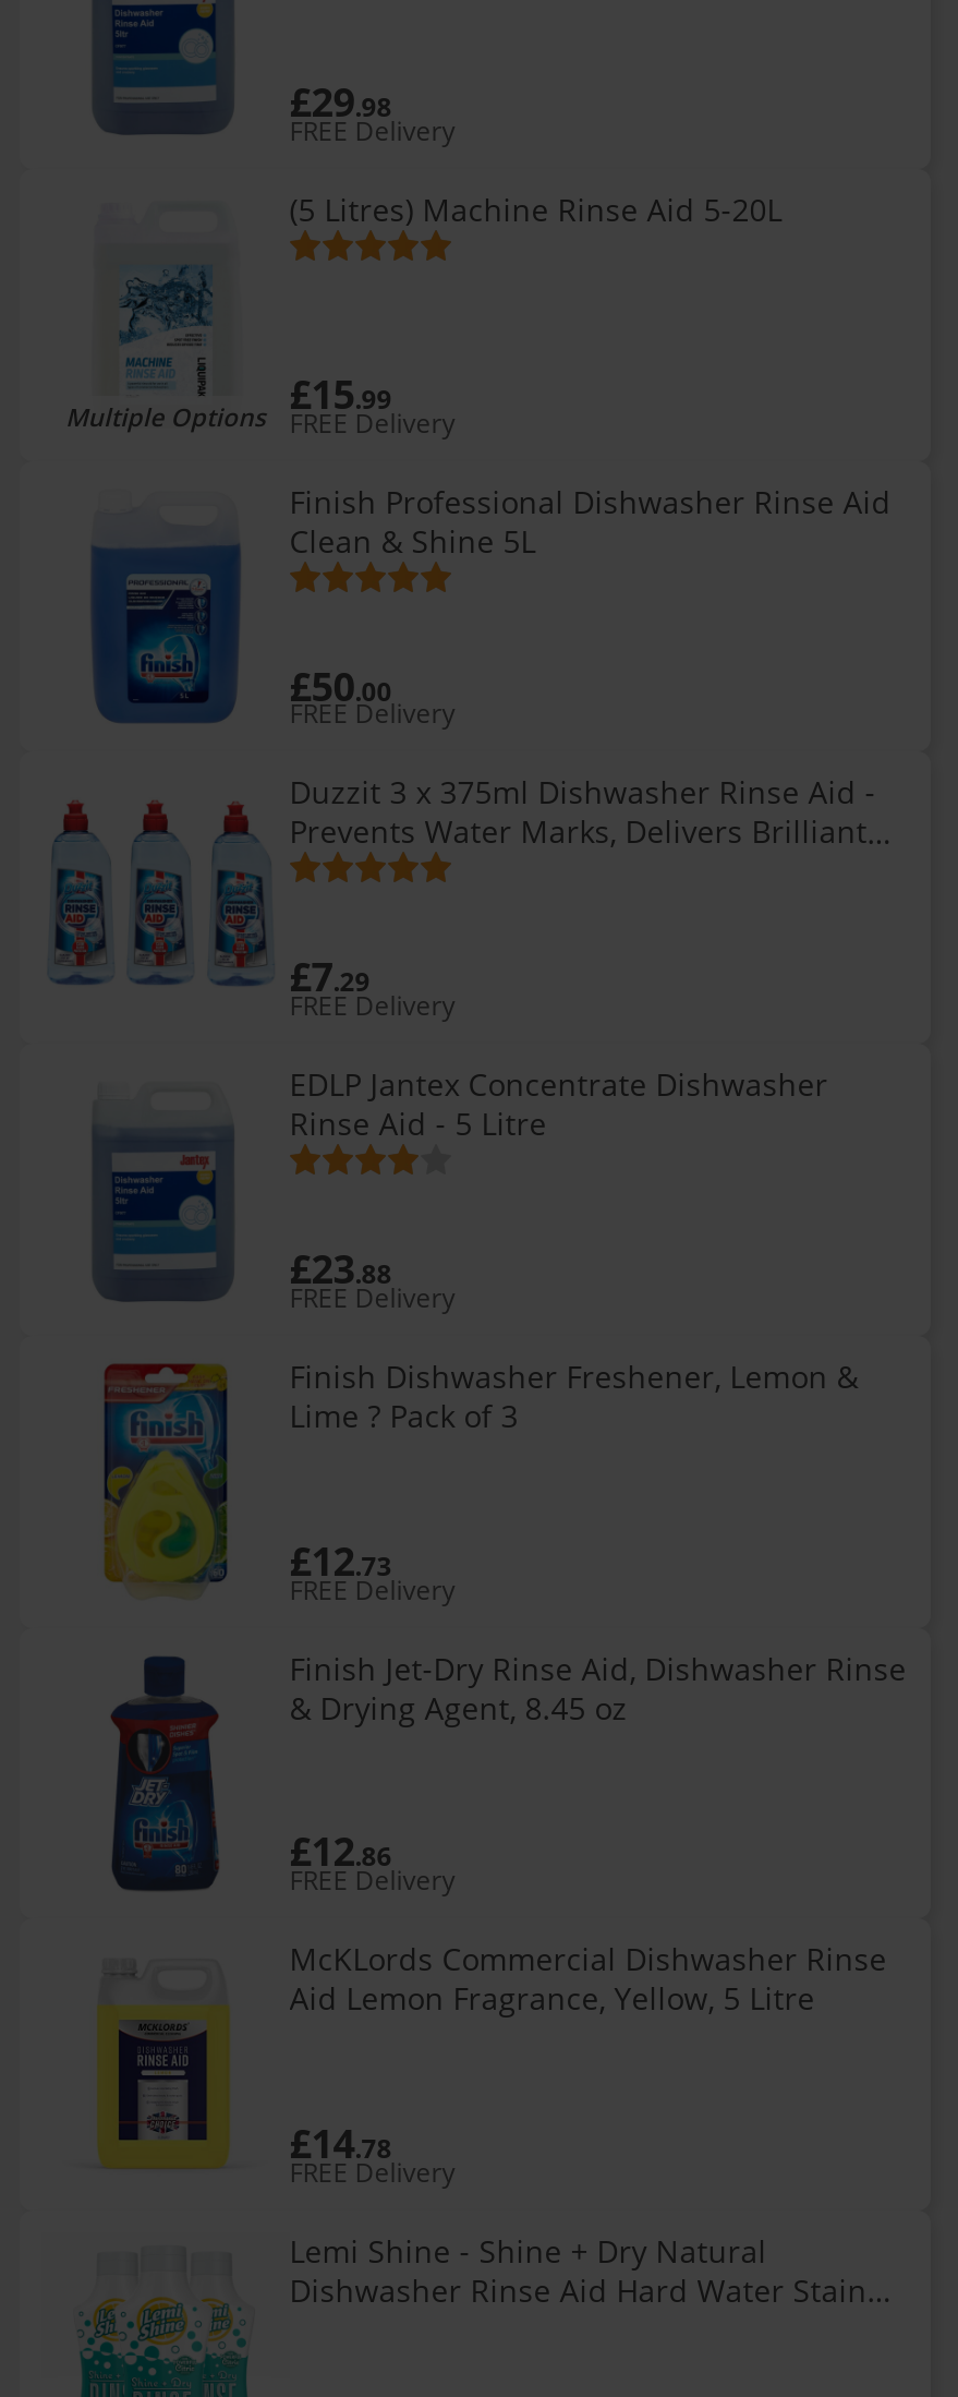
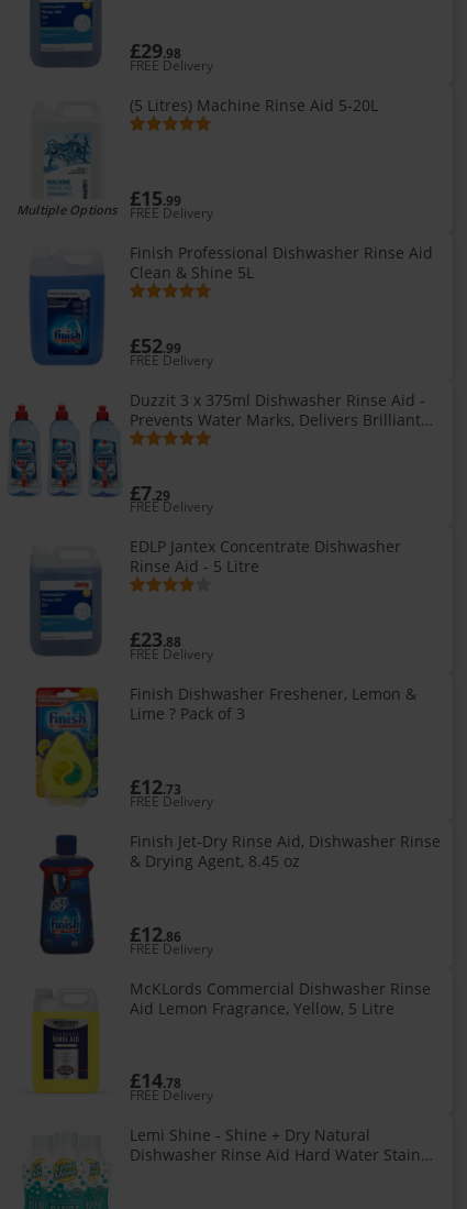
- £50.00
+ £52.99
